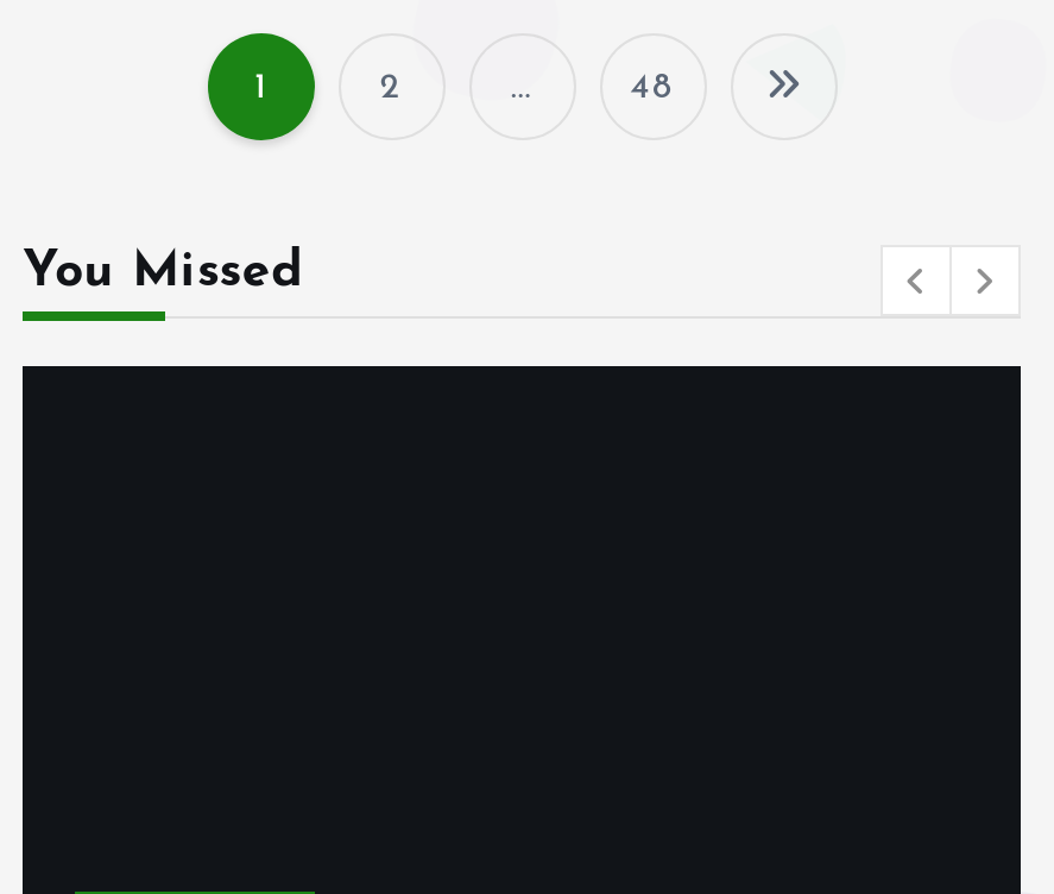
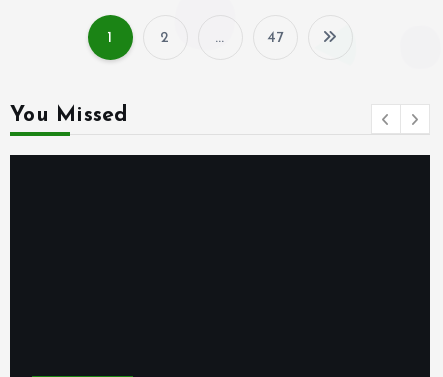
- 48
+ 47
